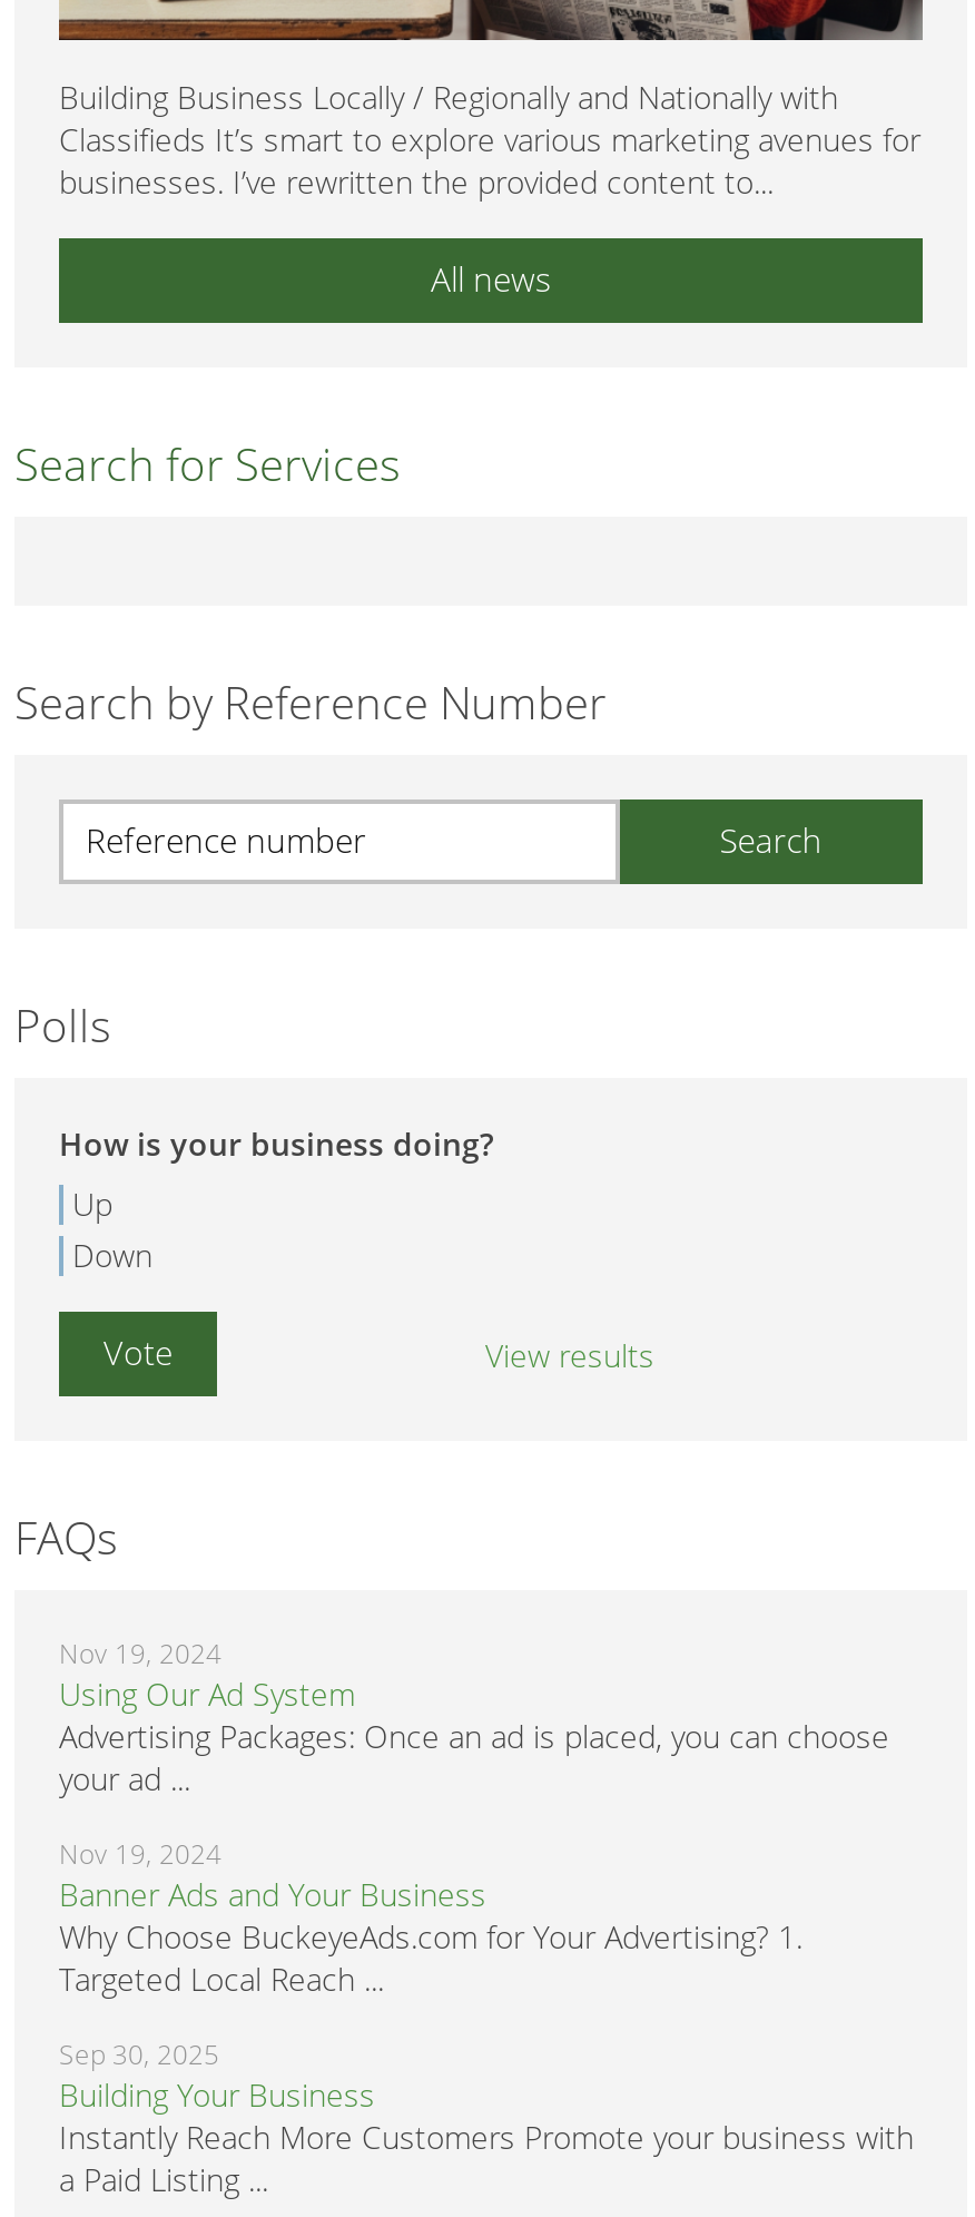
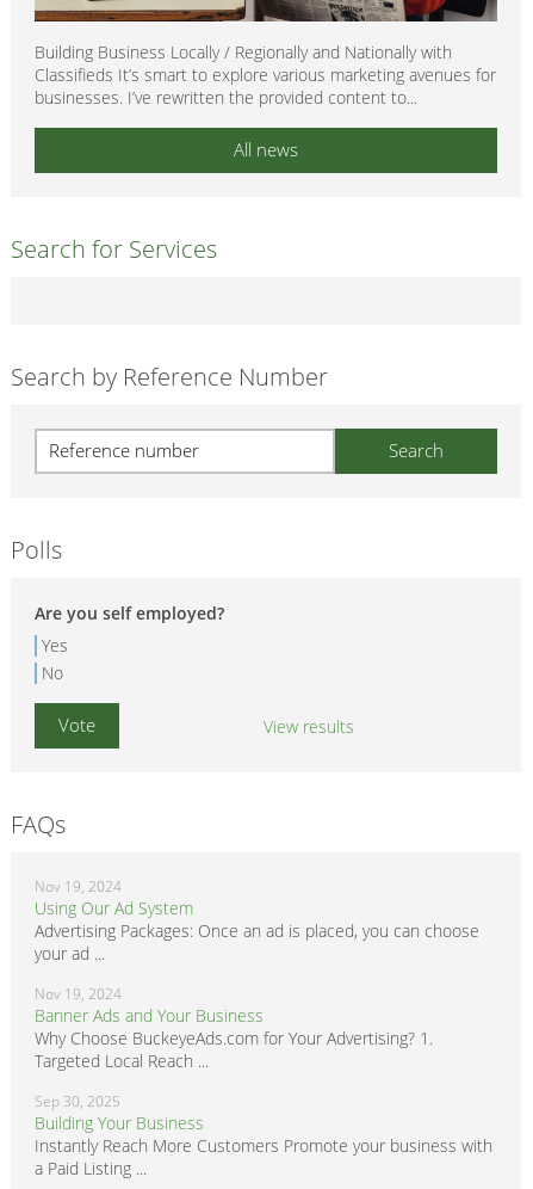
- How is your business doing?
- Up
- Down
+ Are you self employed?
+ Yes
+ No
